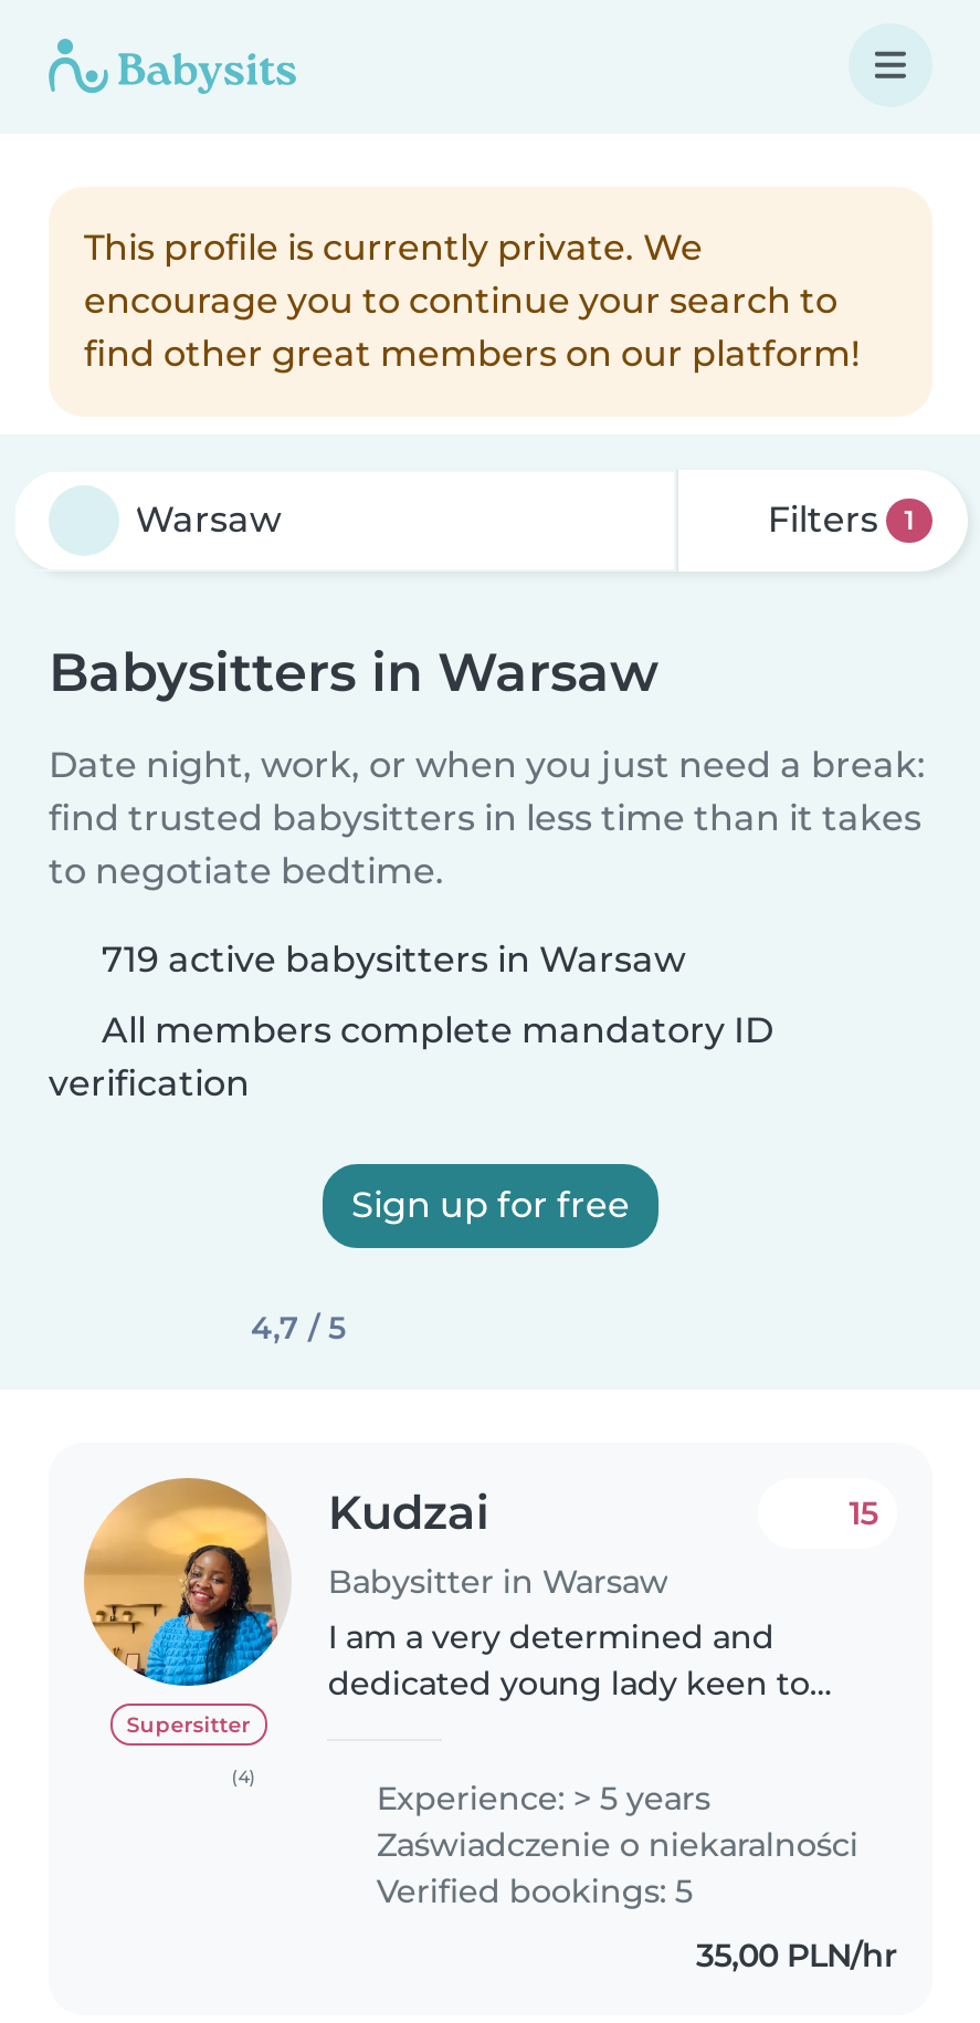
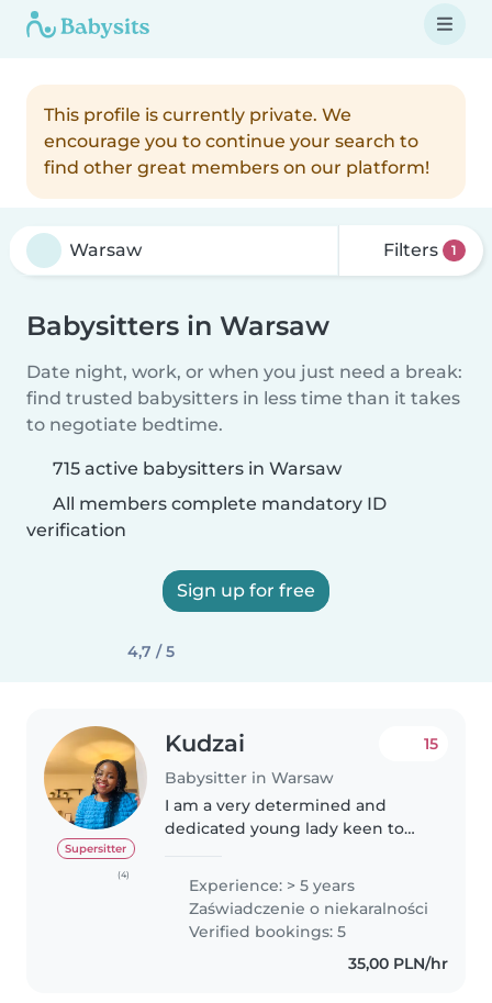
- 719 active babysitters in Warsaw
+ 715 active babysitters in Warsaw
